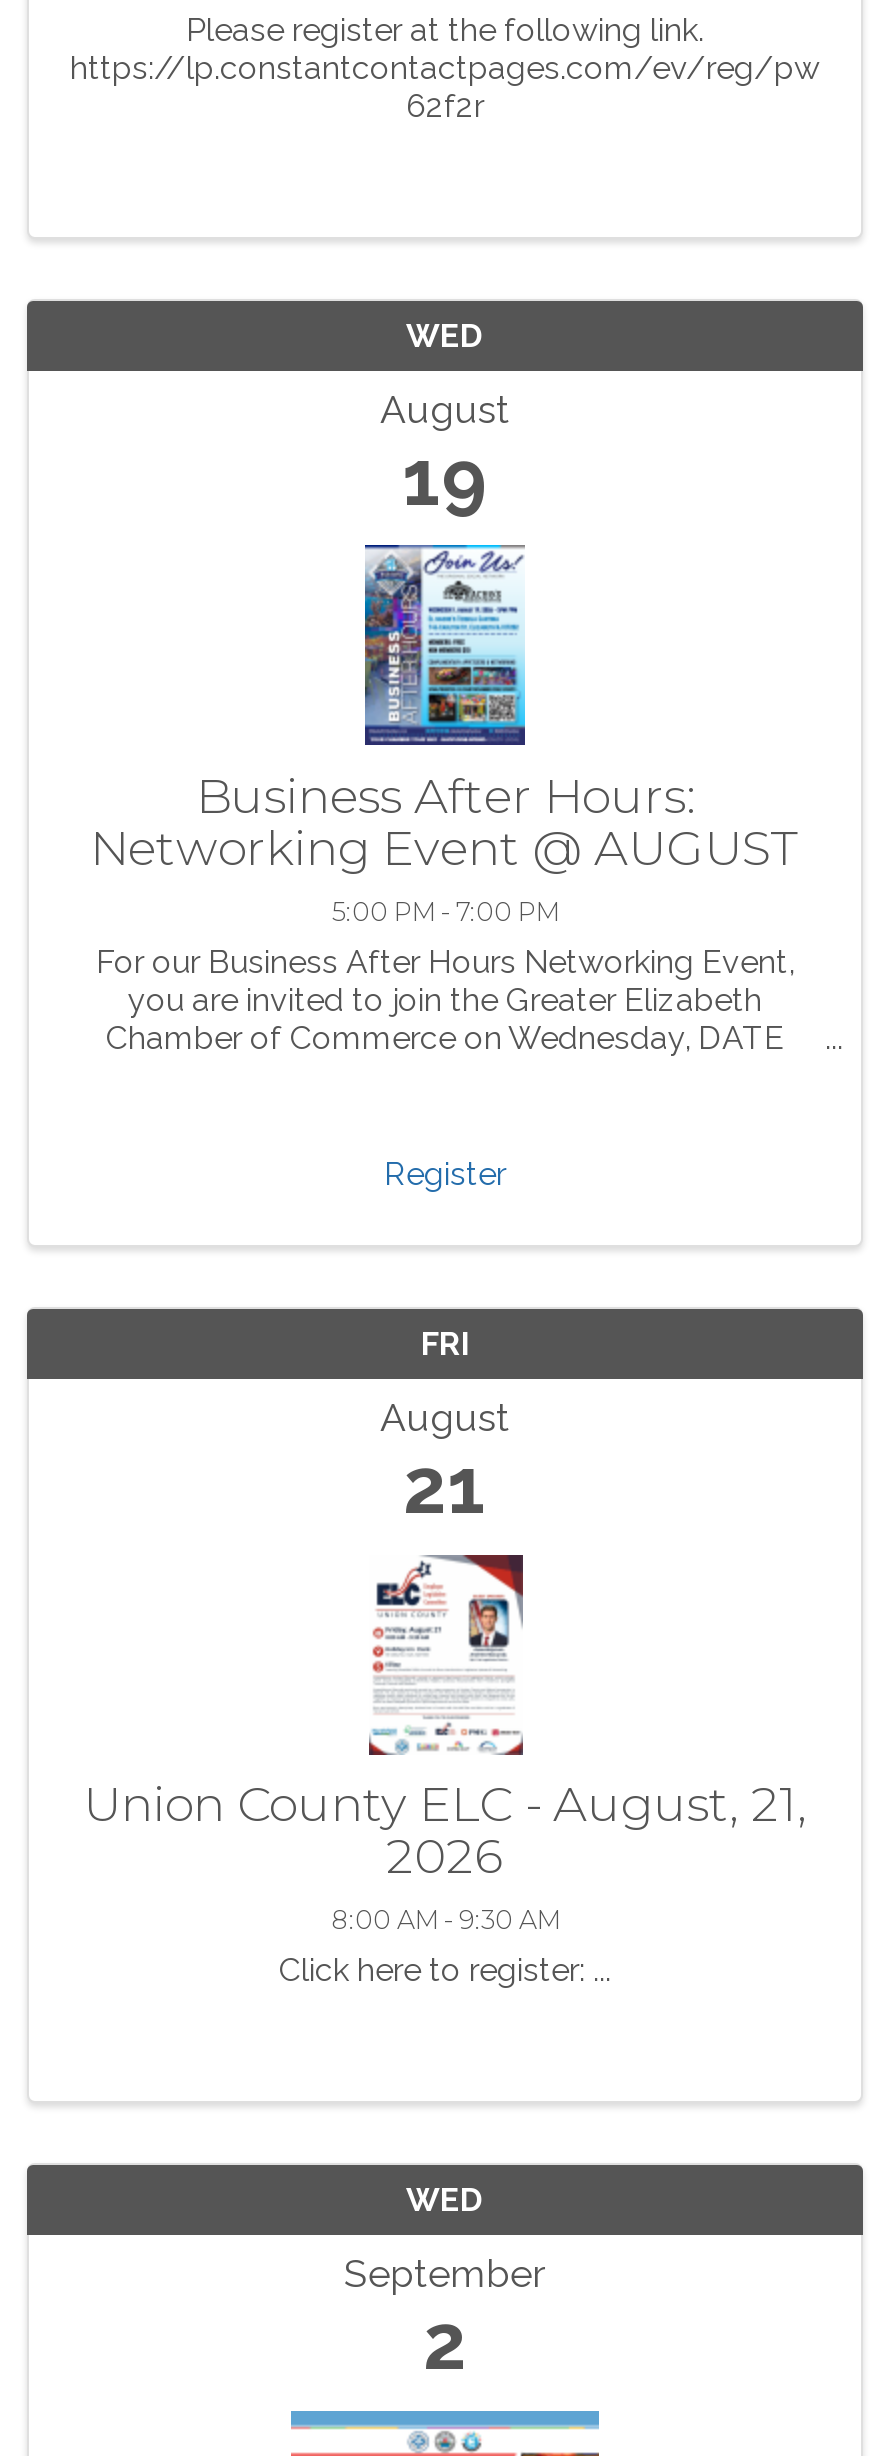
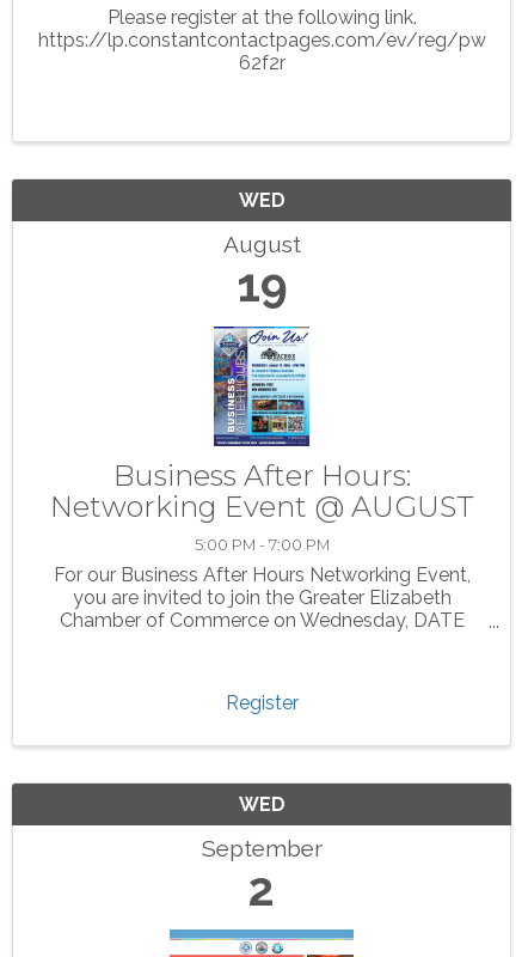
- FRI
- August
- 21

- [image]
- Union County ELC - August, 21,
- 2026
- 8:00 AM - 9:30 AM
- Click here to register: ...
